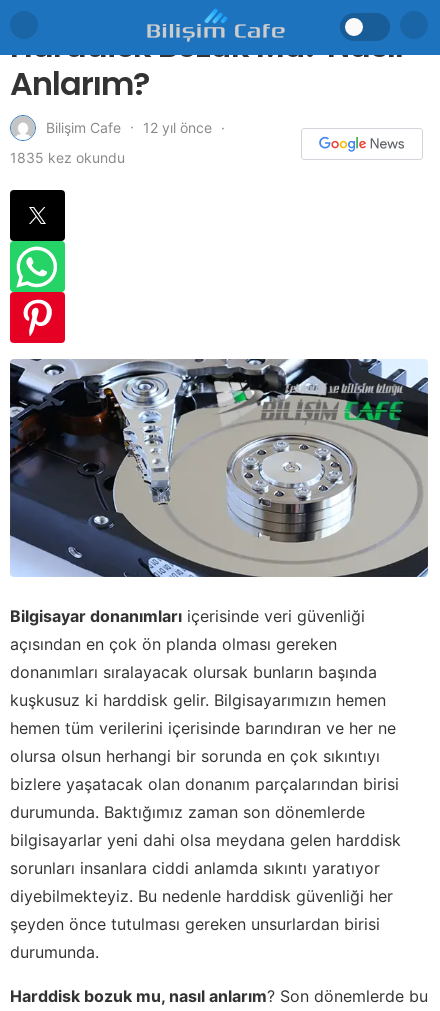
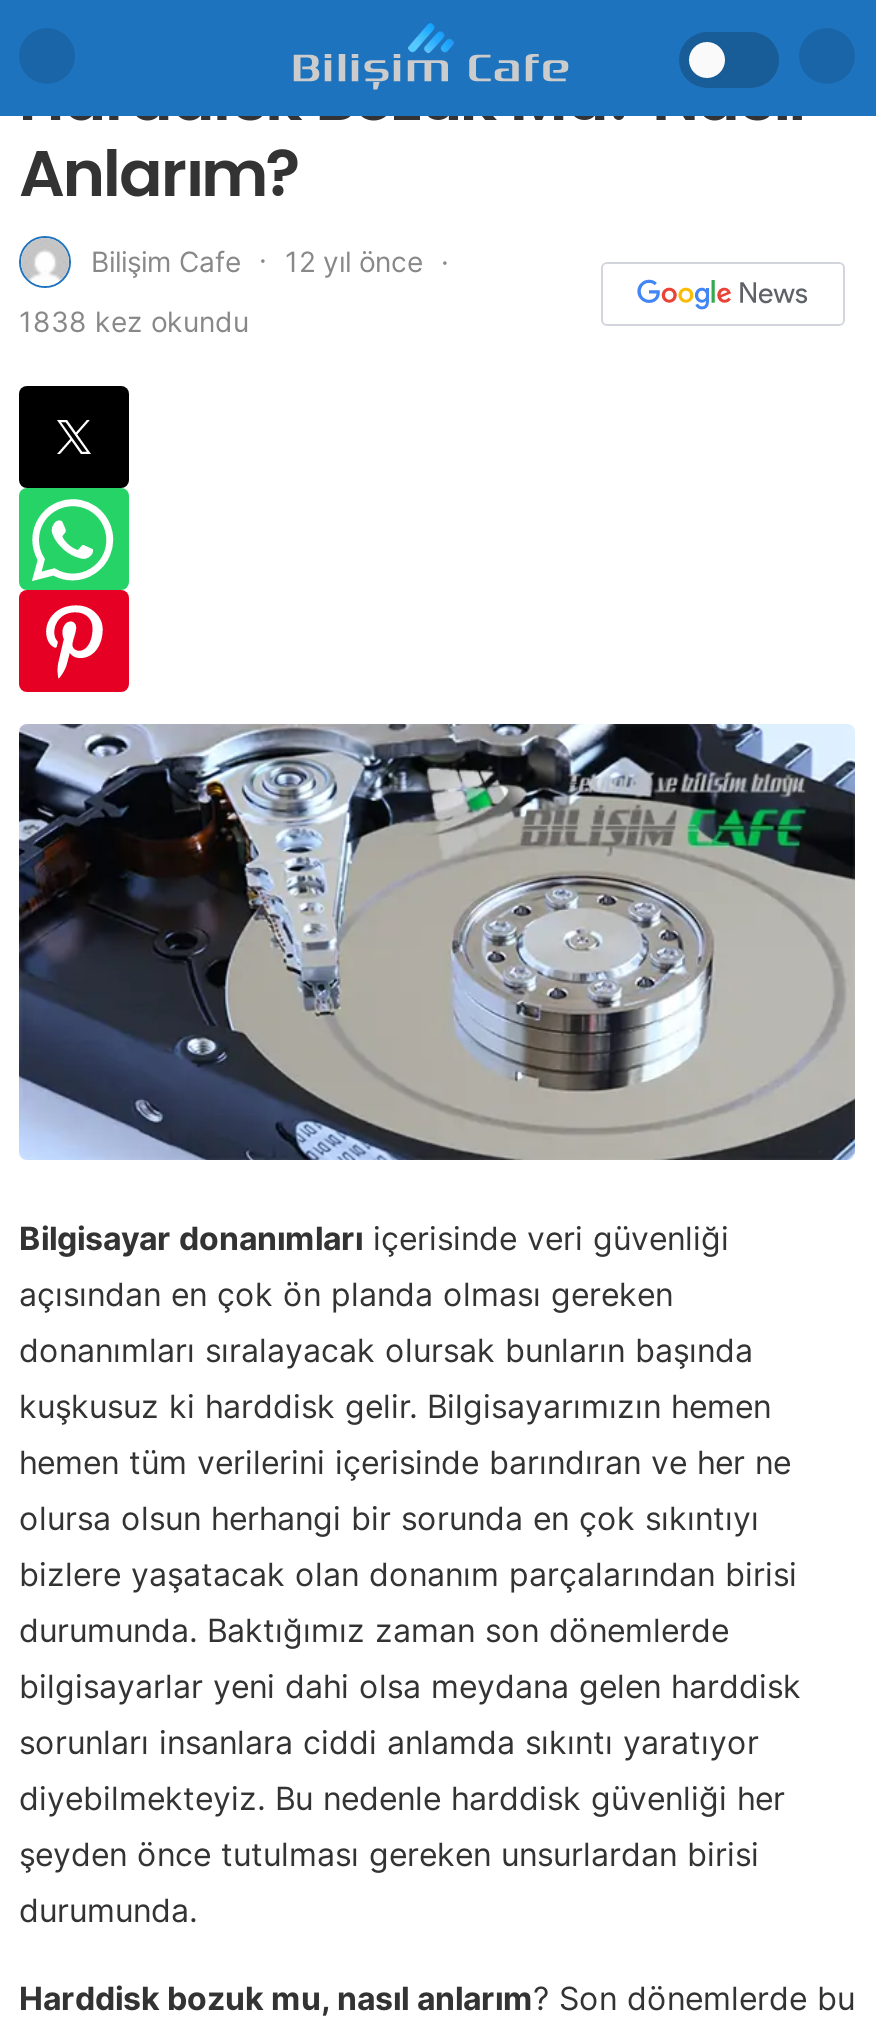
- 1835 kez okundu
+ 1838 kez okundu
